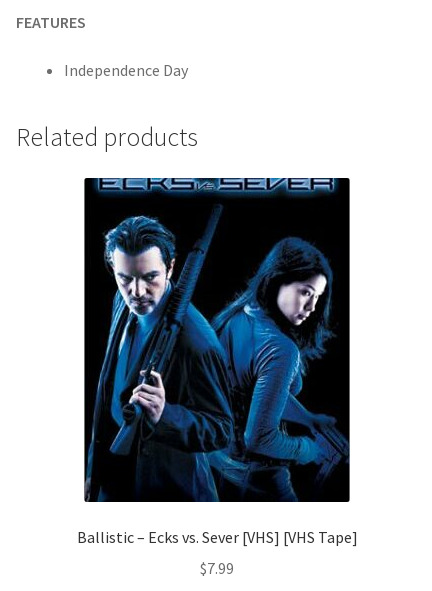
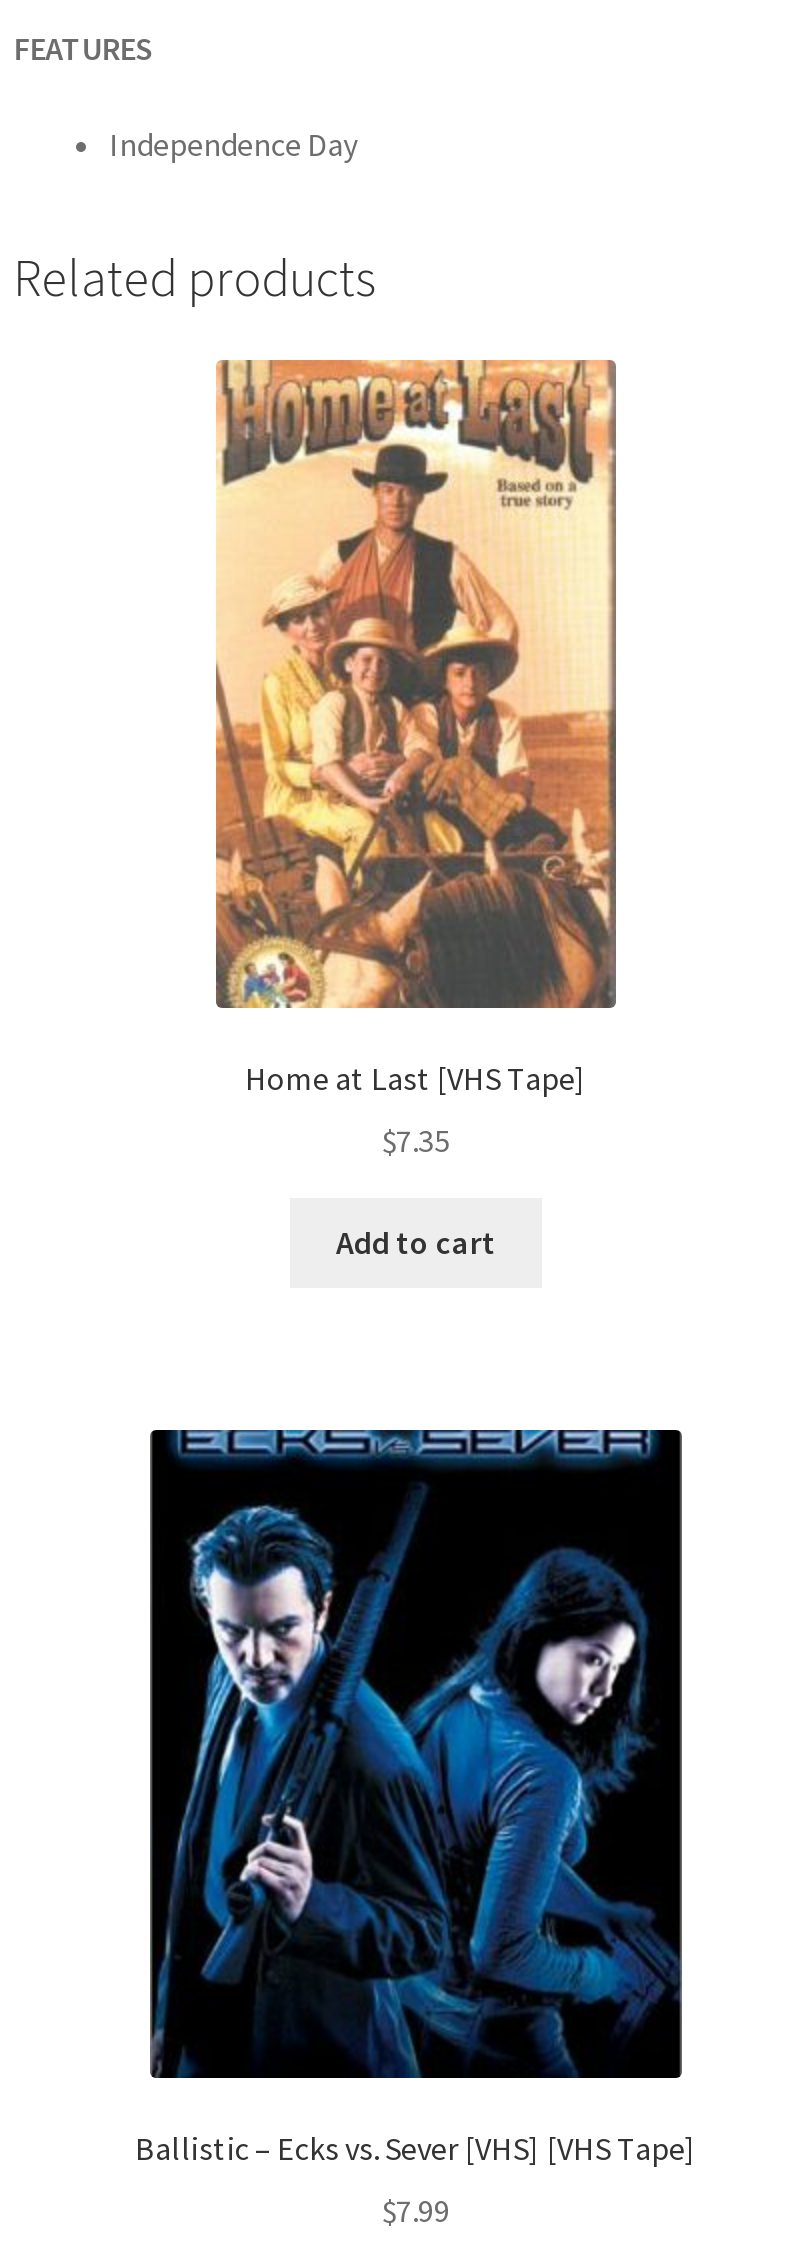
+ [image]
+ Home at Last [VHS Tape]
+ $7.35
+ Add to cart
